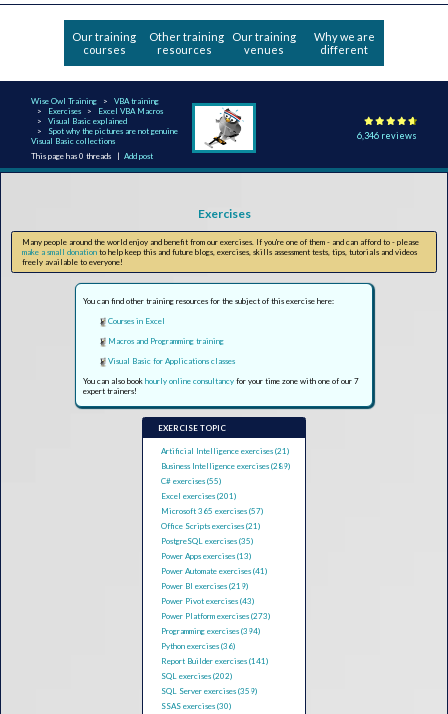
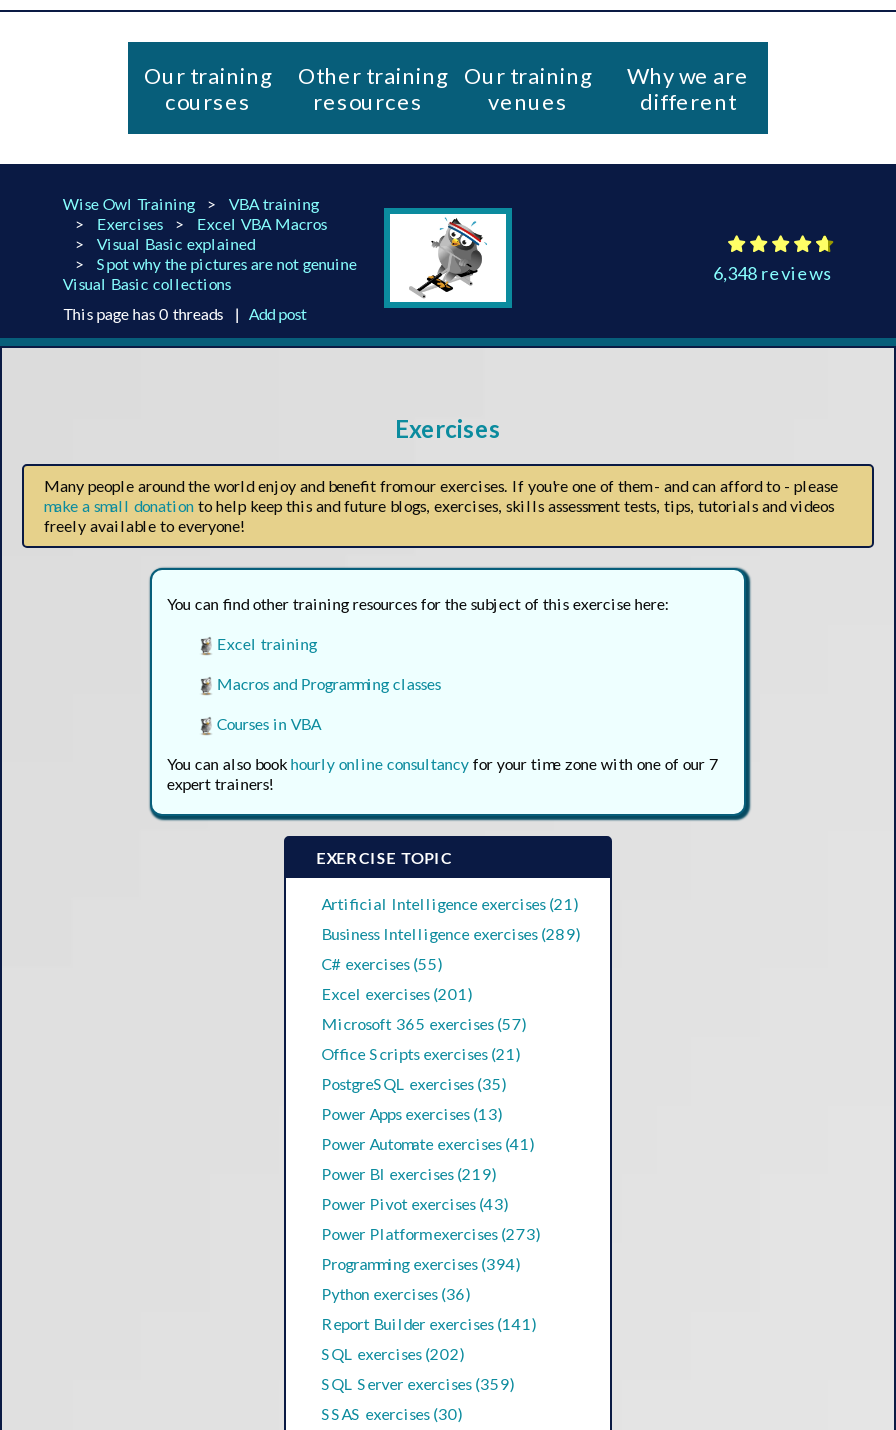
- 6,346 reviews
+ 6,348 reviews

- Courses in Excel
+ Excel training

- Macros and Programming training
+ Macros and Programming classes

- Visual Basic for Applications classes
+ Courses in VBA
